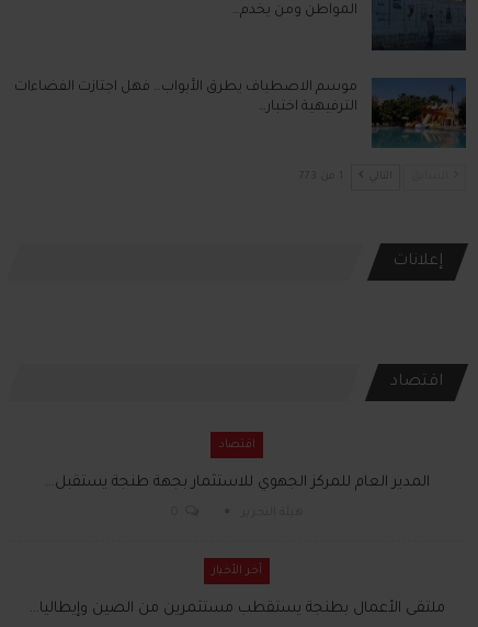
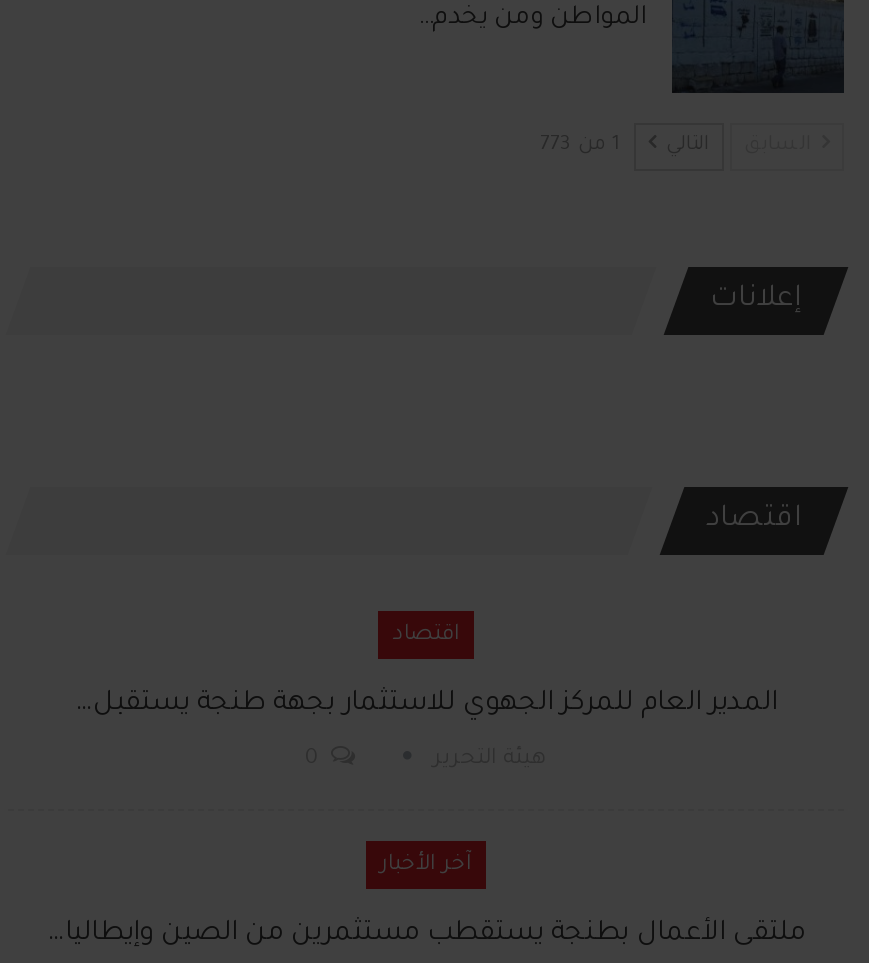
- [image]
- موسم الاصطياف يطرق الأبواب… فهل اجتازت الفضاءات
- الترفيهية اختبار…
